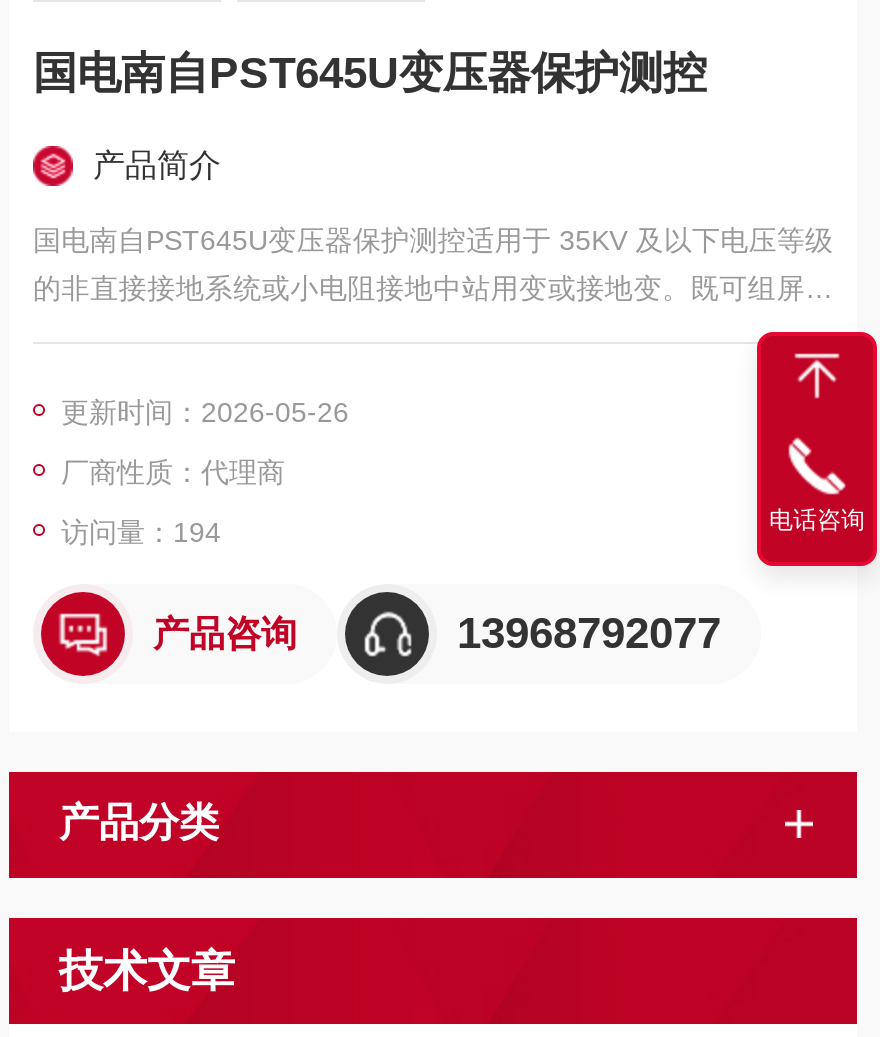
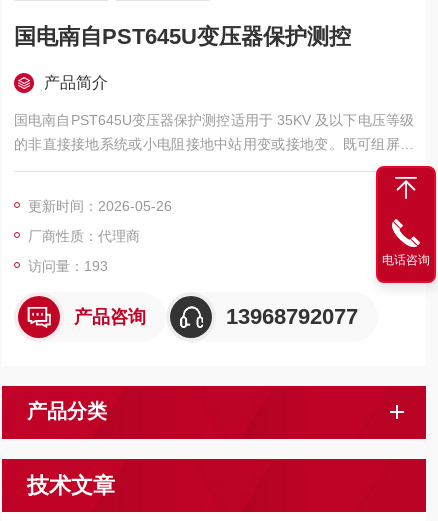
- 访问量：194
+ 访问量：193
